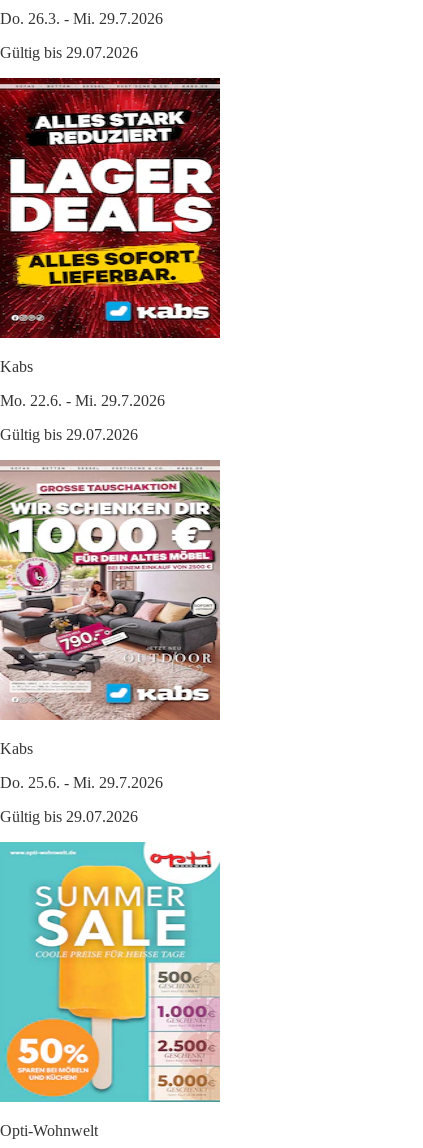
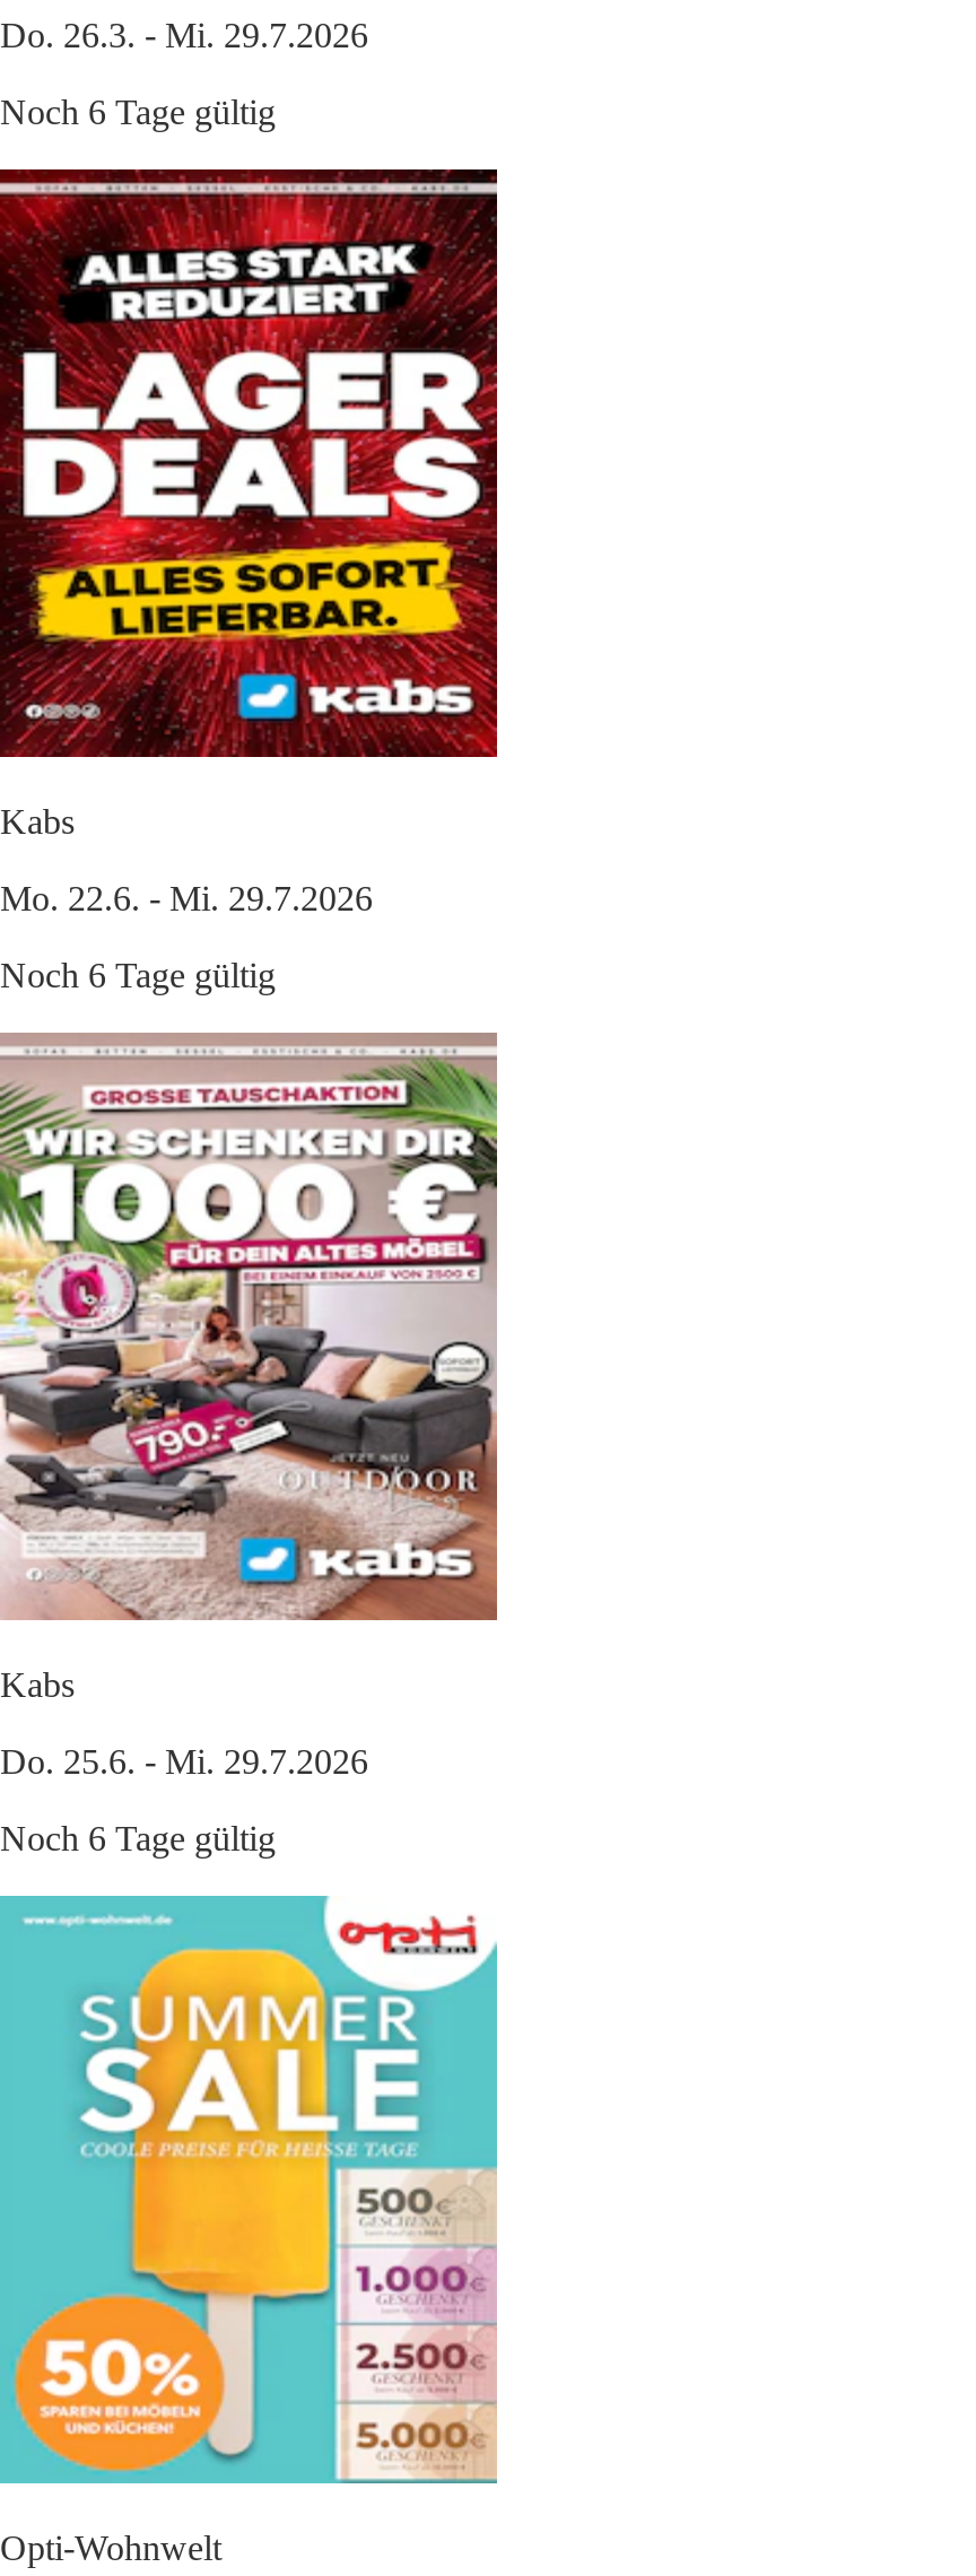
- Gültig bis 29.07.2026
+ Noch 6 Tage gültig

- Gültig bis 29.07.2026
+ Noch 6 Tage gültig

- Gültig bis 29.07.2026
+ Noch 6 Tage gültig
